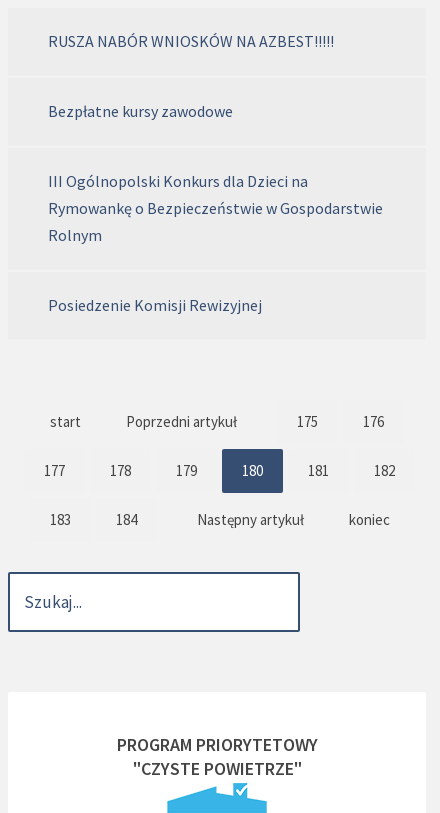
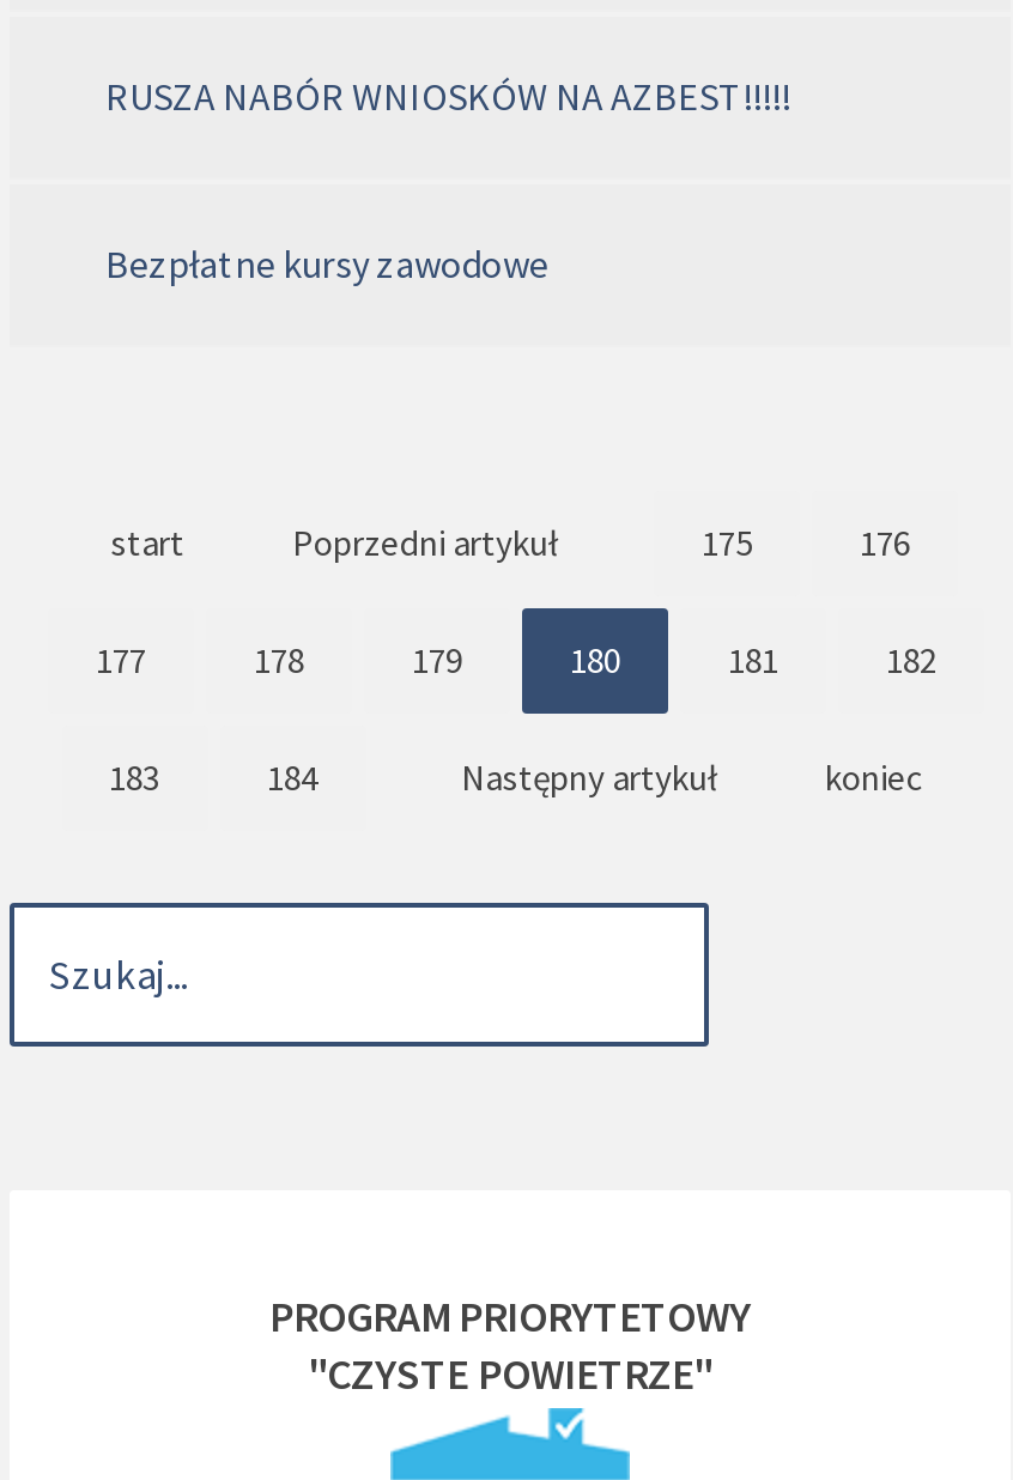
- III Ogólnopolski Konkurs dla Dzieci na
- Rymowankę o Bezpieczeństwie w Gospodarstwie
- Rolnym
- Posiedzenie Komisji Rewizyjnej
